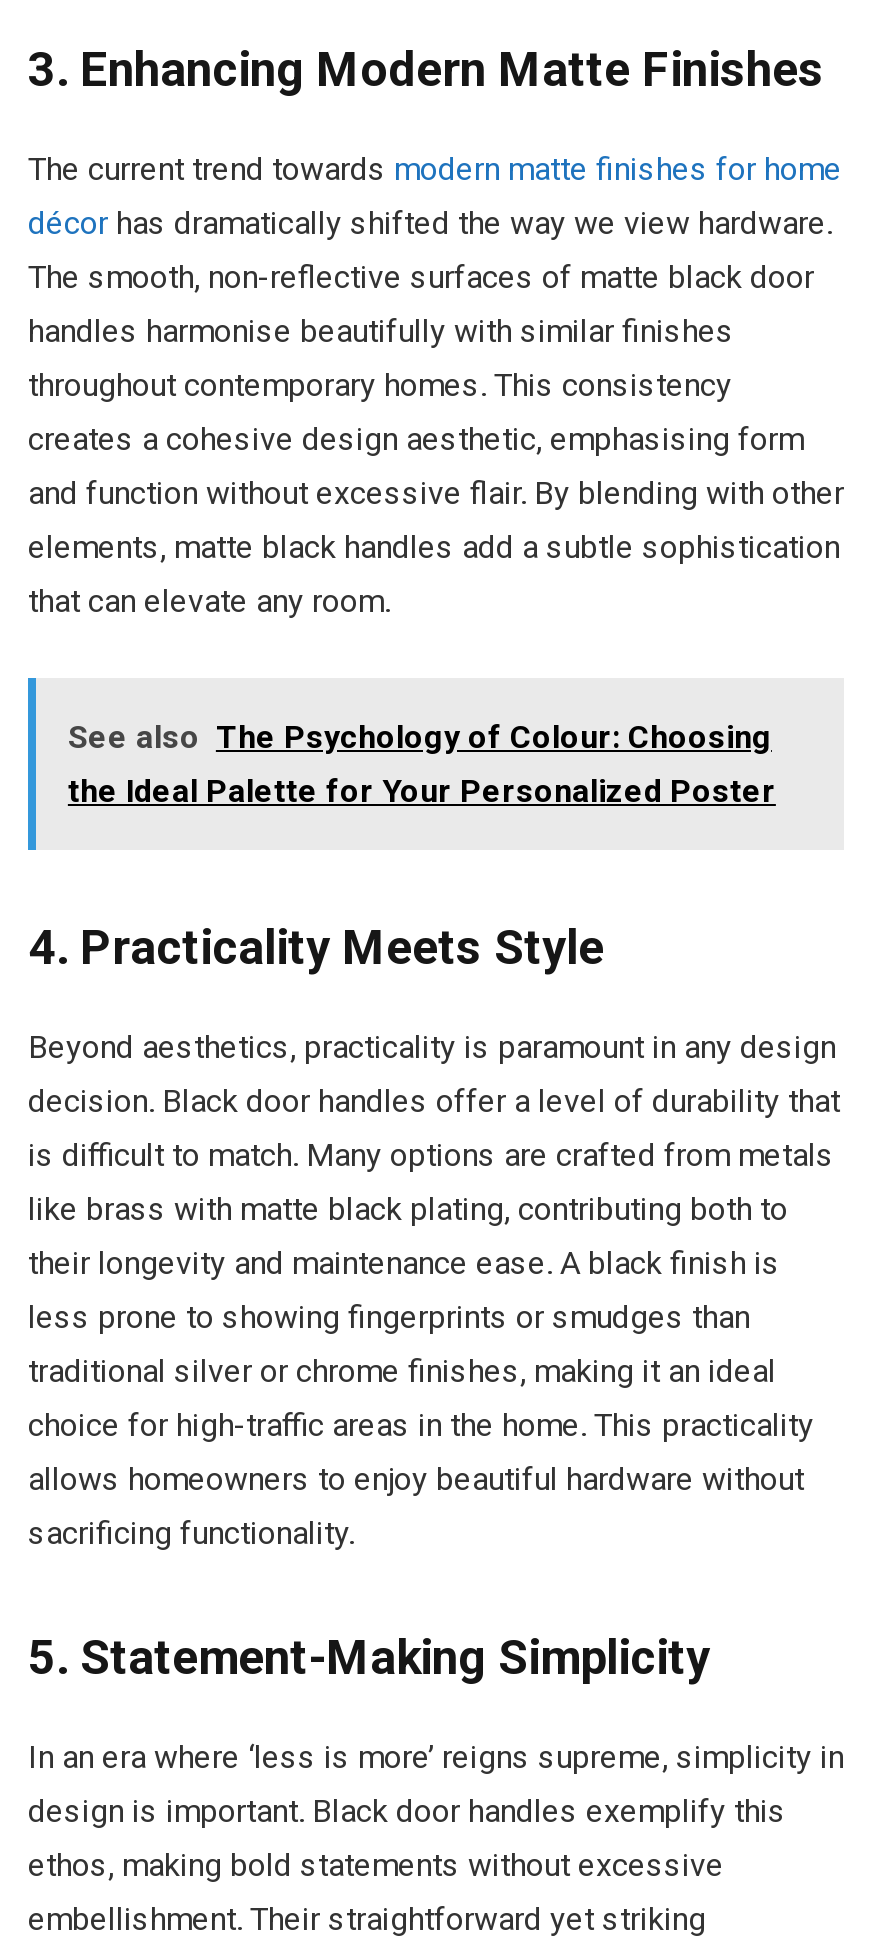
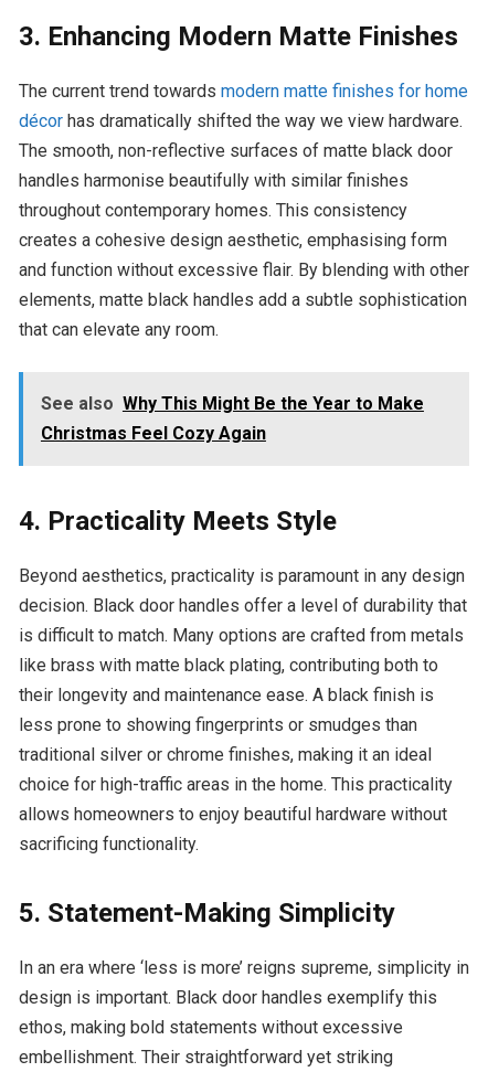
- See also The Psychology of Colour: Choosing
- the Ideal Palette for Your Personalized Poster
+ See also Why This Might Be the Year to Make
+ Christmas Feel Cozy Again
